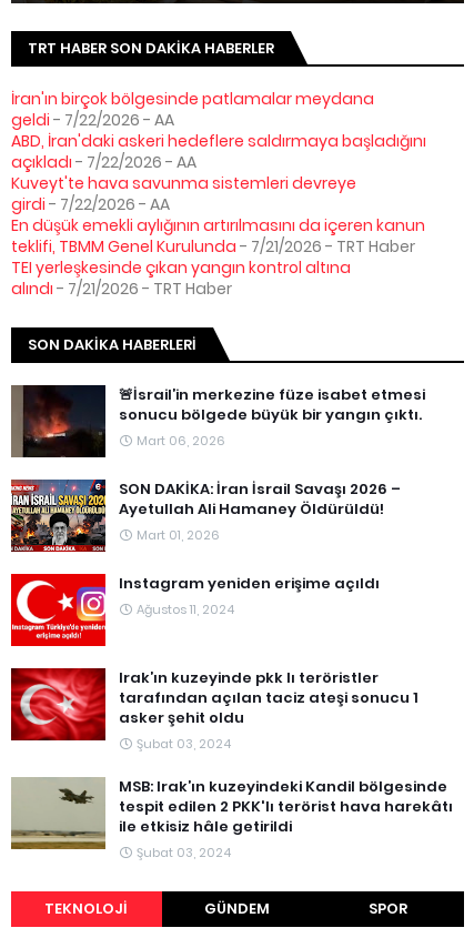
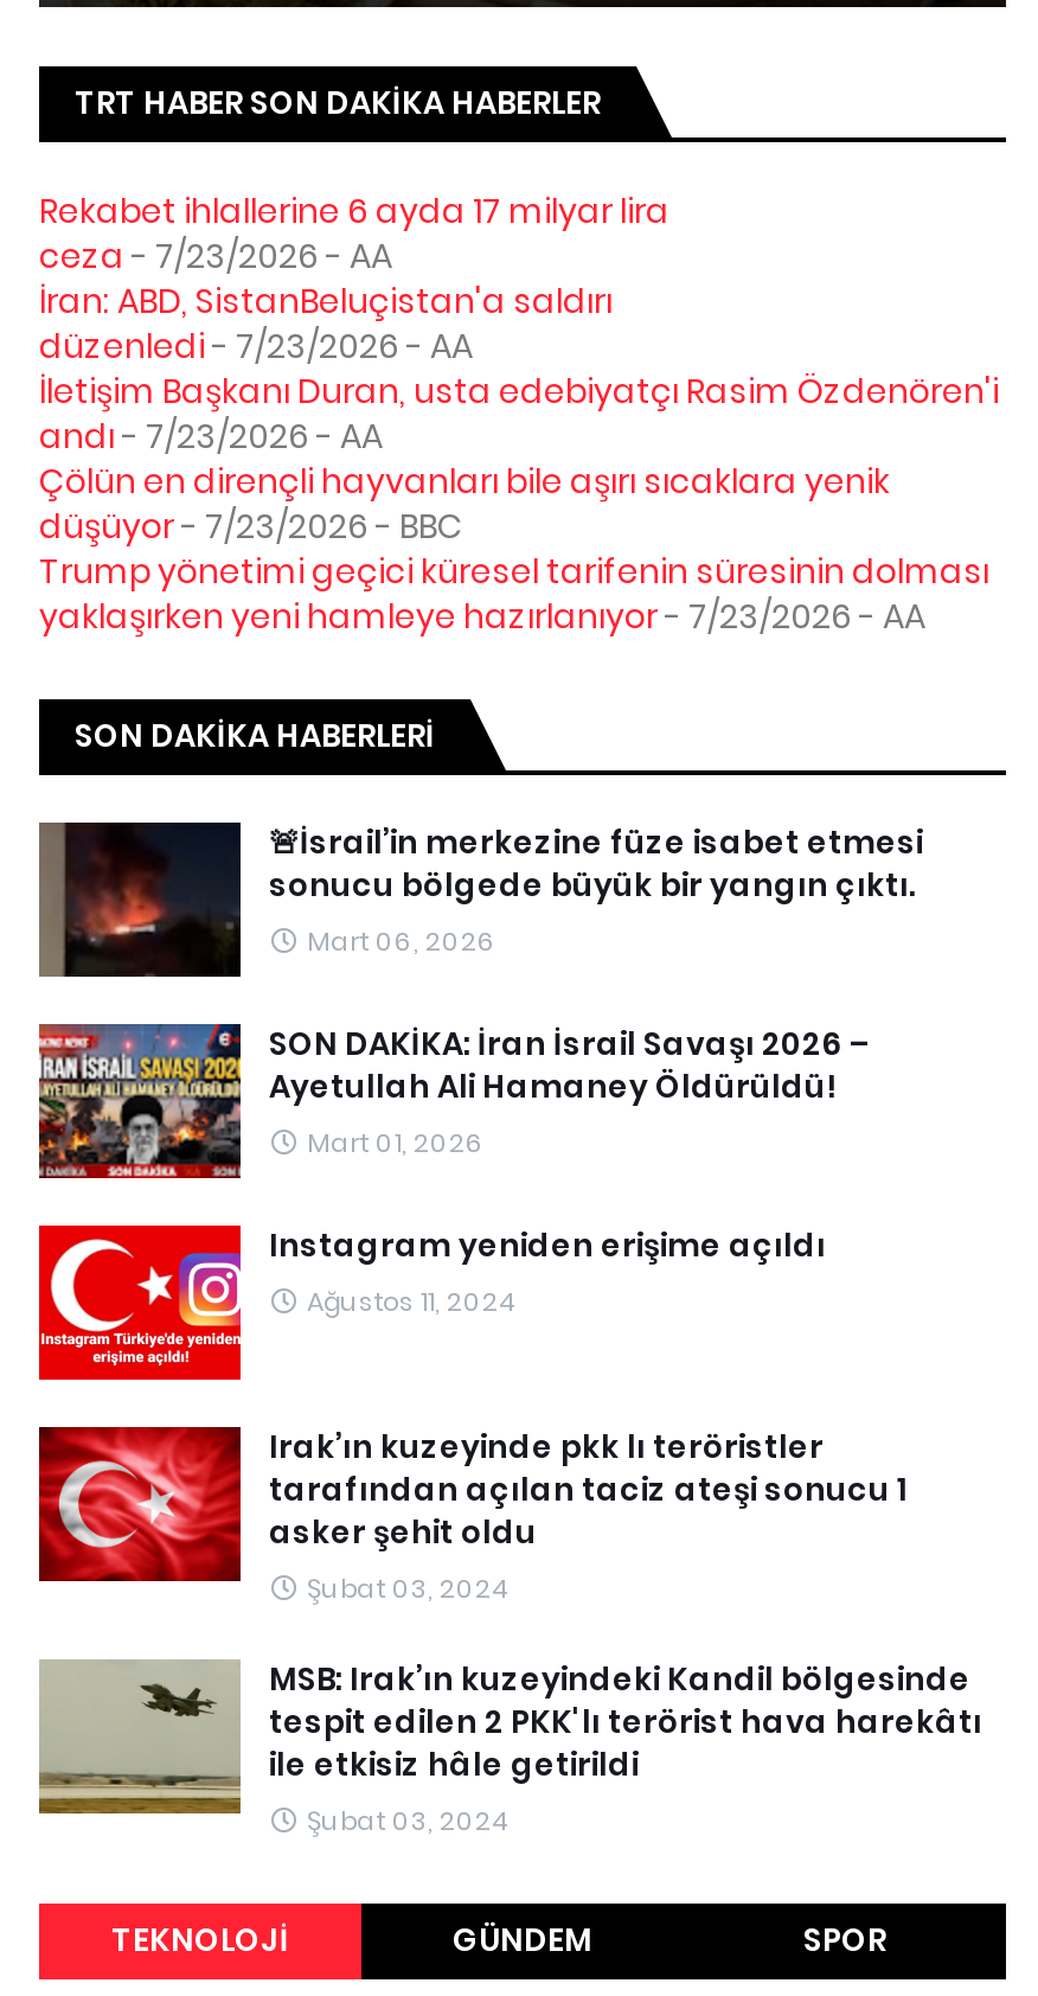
- İran'ın birçok bölgesinde patlamalar meydana
- geldi - 7/22/2026 - AA
- ABD, İran'daki askeri hedeflere saldırmaya başladığını
- açıkladı - 7/22/2026 - AA
- Kuveyt'te hava savunma sistemleri devreye
- girdi - 7/22/2026 - AA
- En düşük emekli aylığının artırılmasını da içeren kanun
- teklifi, TBMM Genel Kurulunda- 7/21/2026- TRT Haber
- TEI yerleşkesinde çıkan yangın kontrol altına
- alındı- 7/21/2026 - TRT Haber
+ Rekabet ihlallerine 6 ayda 17 milyar lira
+ ceza - 7/23/2026 - AA
+ İran: ABD, SistanBeluçistan'a saldırı
+ düzenledi - 7/23/2026 - AA
+ İletişim Başkanı Duran, usta edebiyatçı Rasim Özdenören'i
+ andı - 7/23/2026 - AA
+ Çölün en dirençli hayvanları bile aşırı sıcaklara yenik
+ düşüyor- 7/23/2026- BBC
+ Trump yönetimi geçici küresel tarifenin süresinin dolması
+ yaklaşırken yeni hamleye hazırlanıyor- 7/23/2026 - AA
